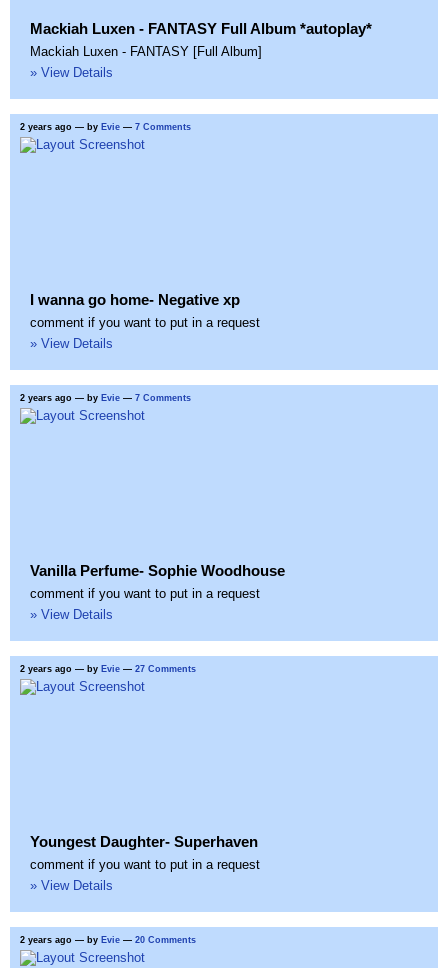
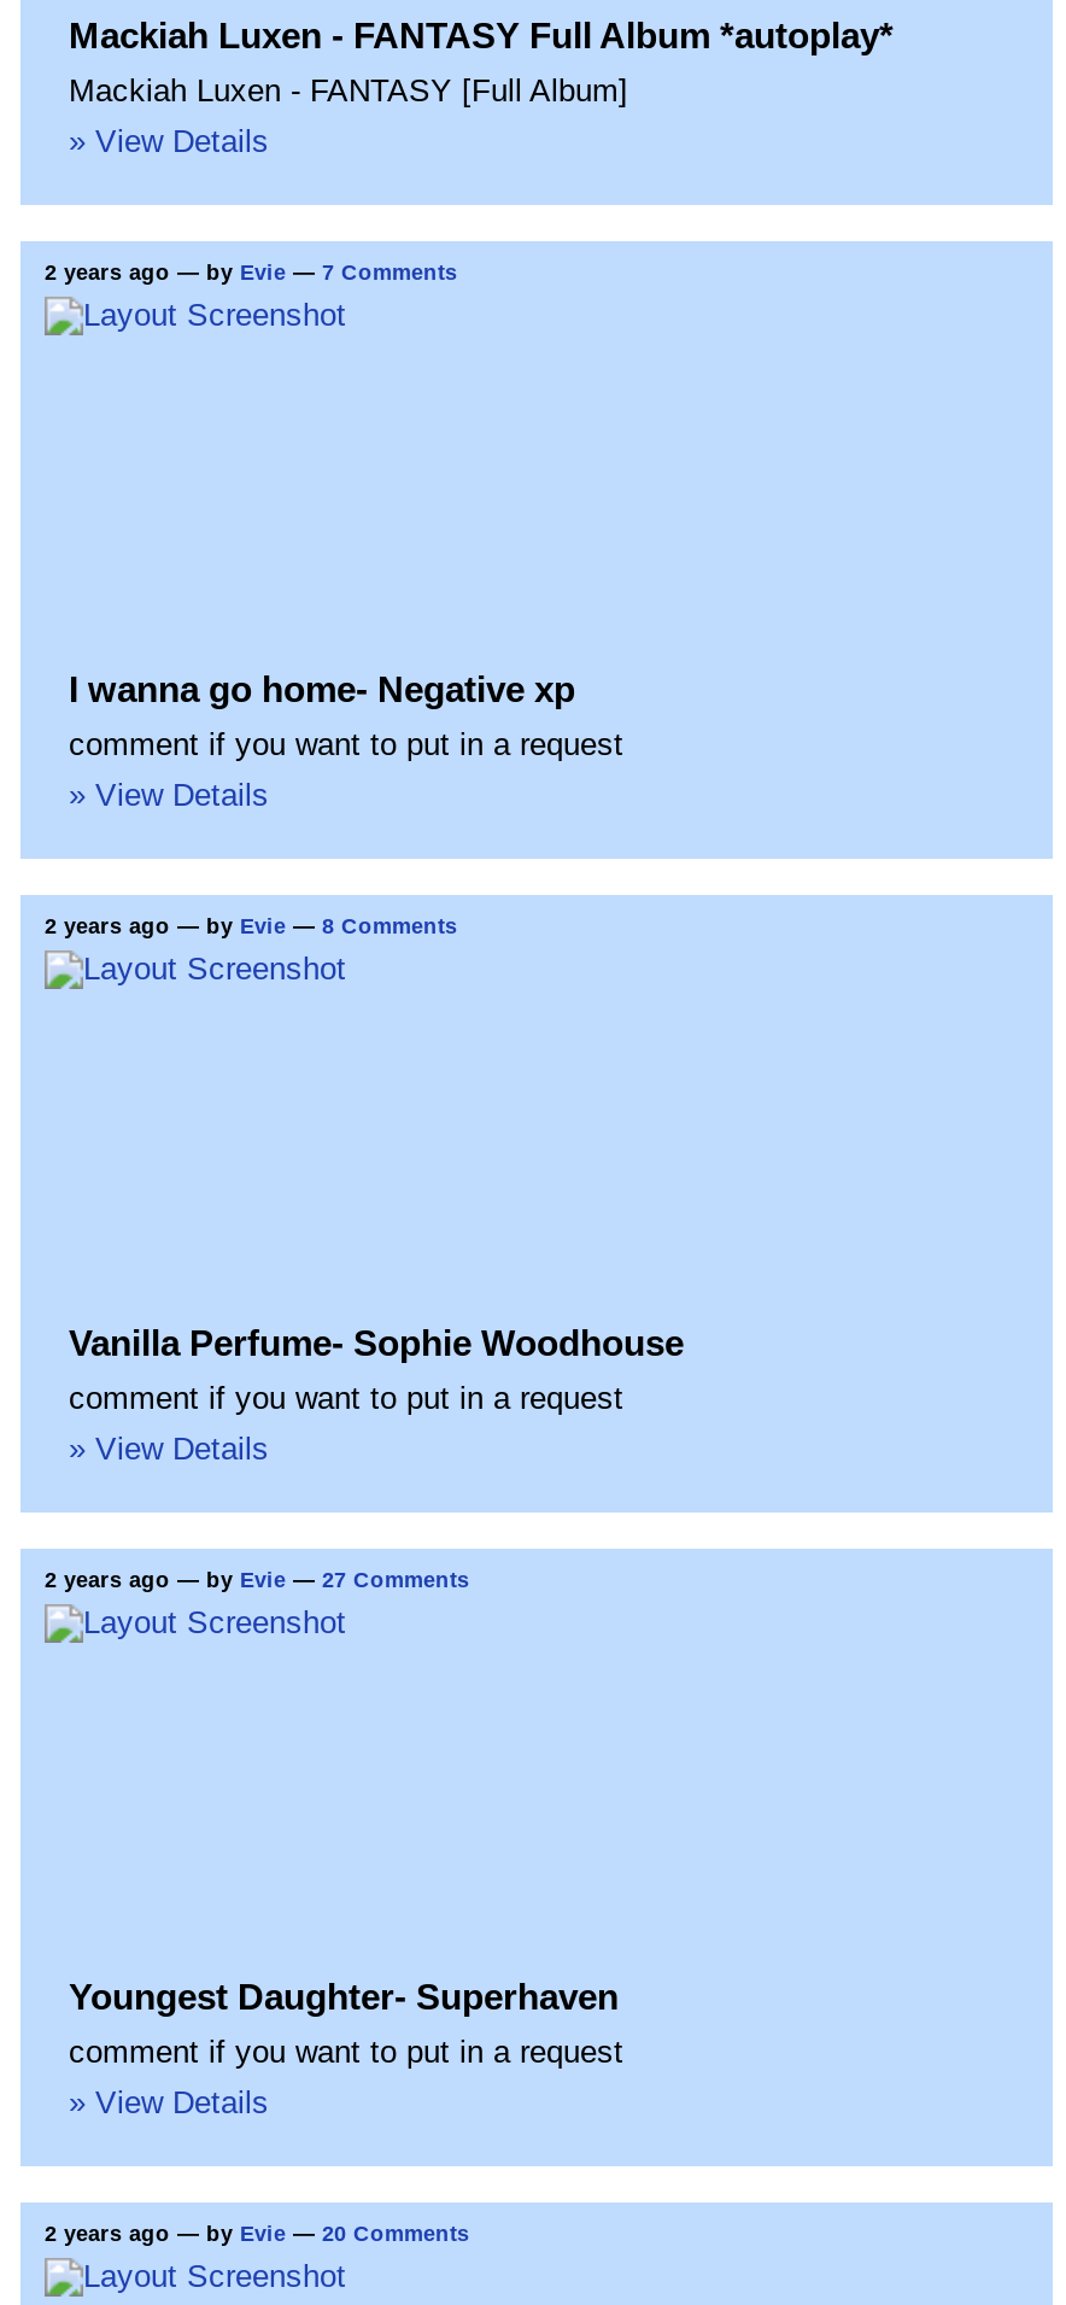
- 2 years ago — by Evie — 7 Comments
+ 2 years ago — by Evie — 8 Comments
